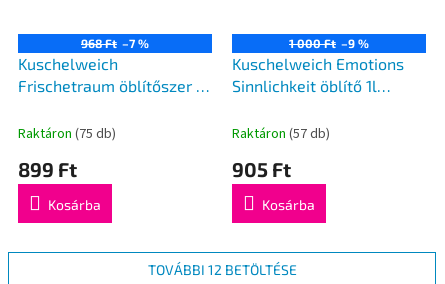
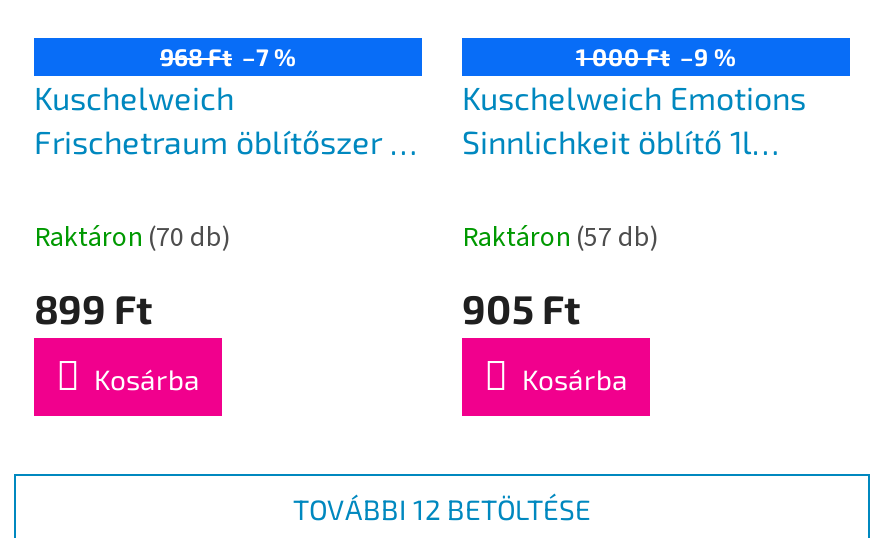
- Raktáron (75 db)
+ Raktáron (70 db)
